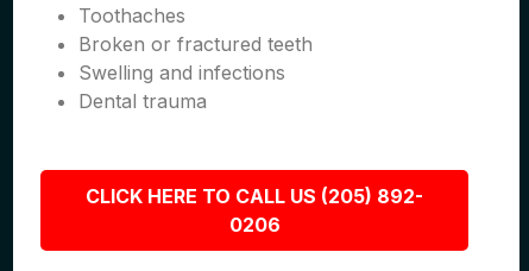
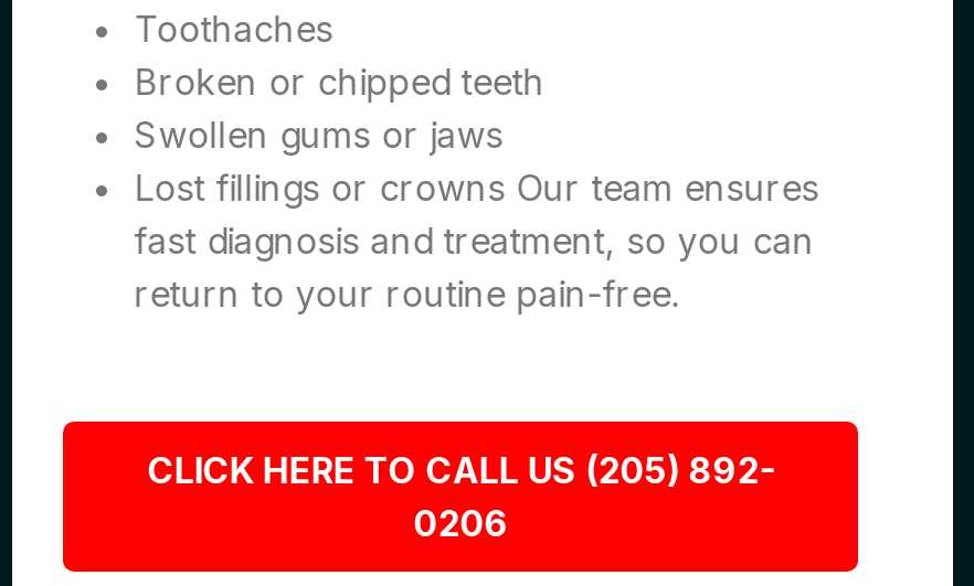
- Broken or fractured teeth
- Swelling and infections
- Dental trauma
+ Broken or chipped teeth
+ Swollen gums or jaws
+ Lost fillings or crowns Our team ensures
+ fast diagnosis and treatment, so you can
+ return to your routine pain-free.
